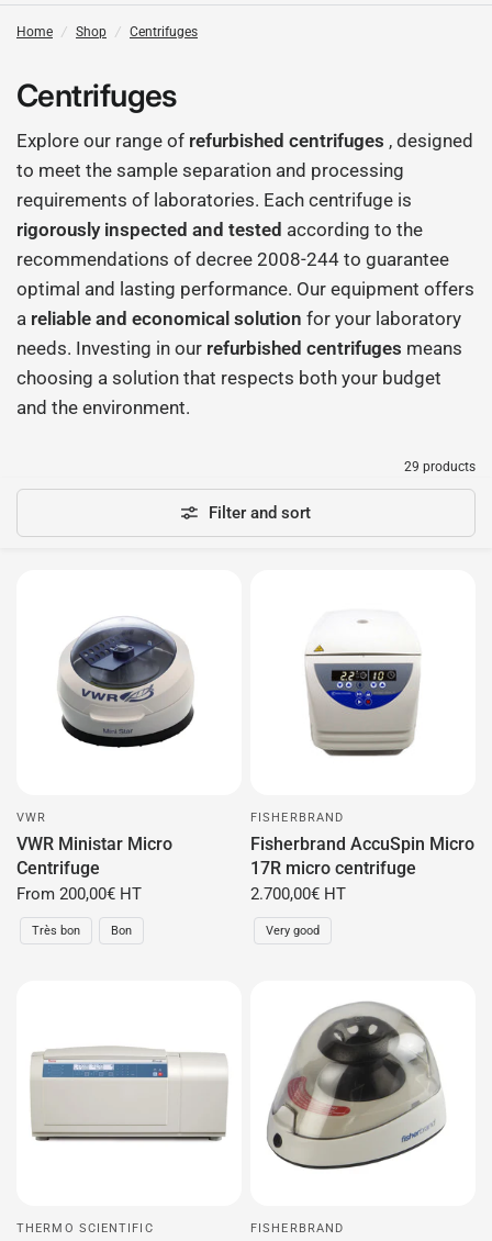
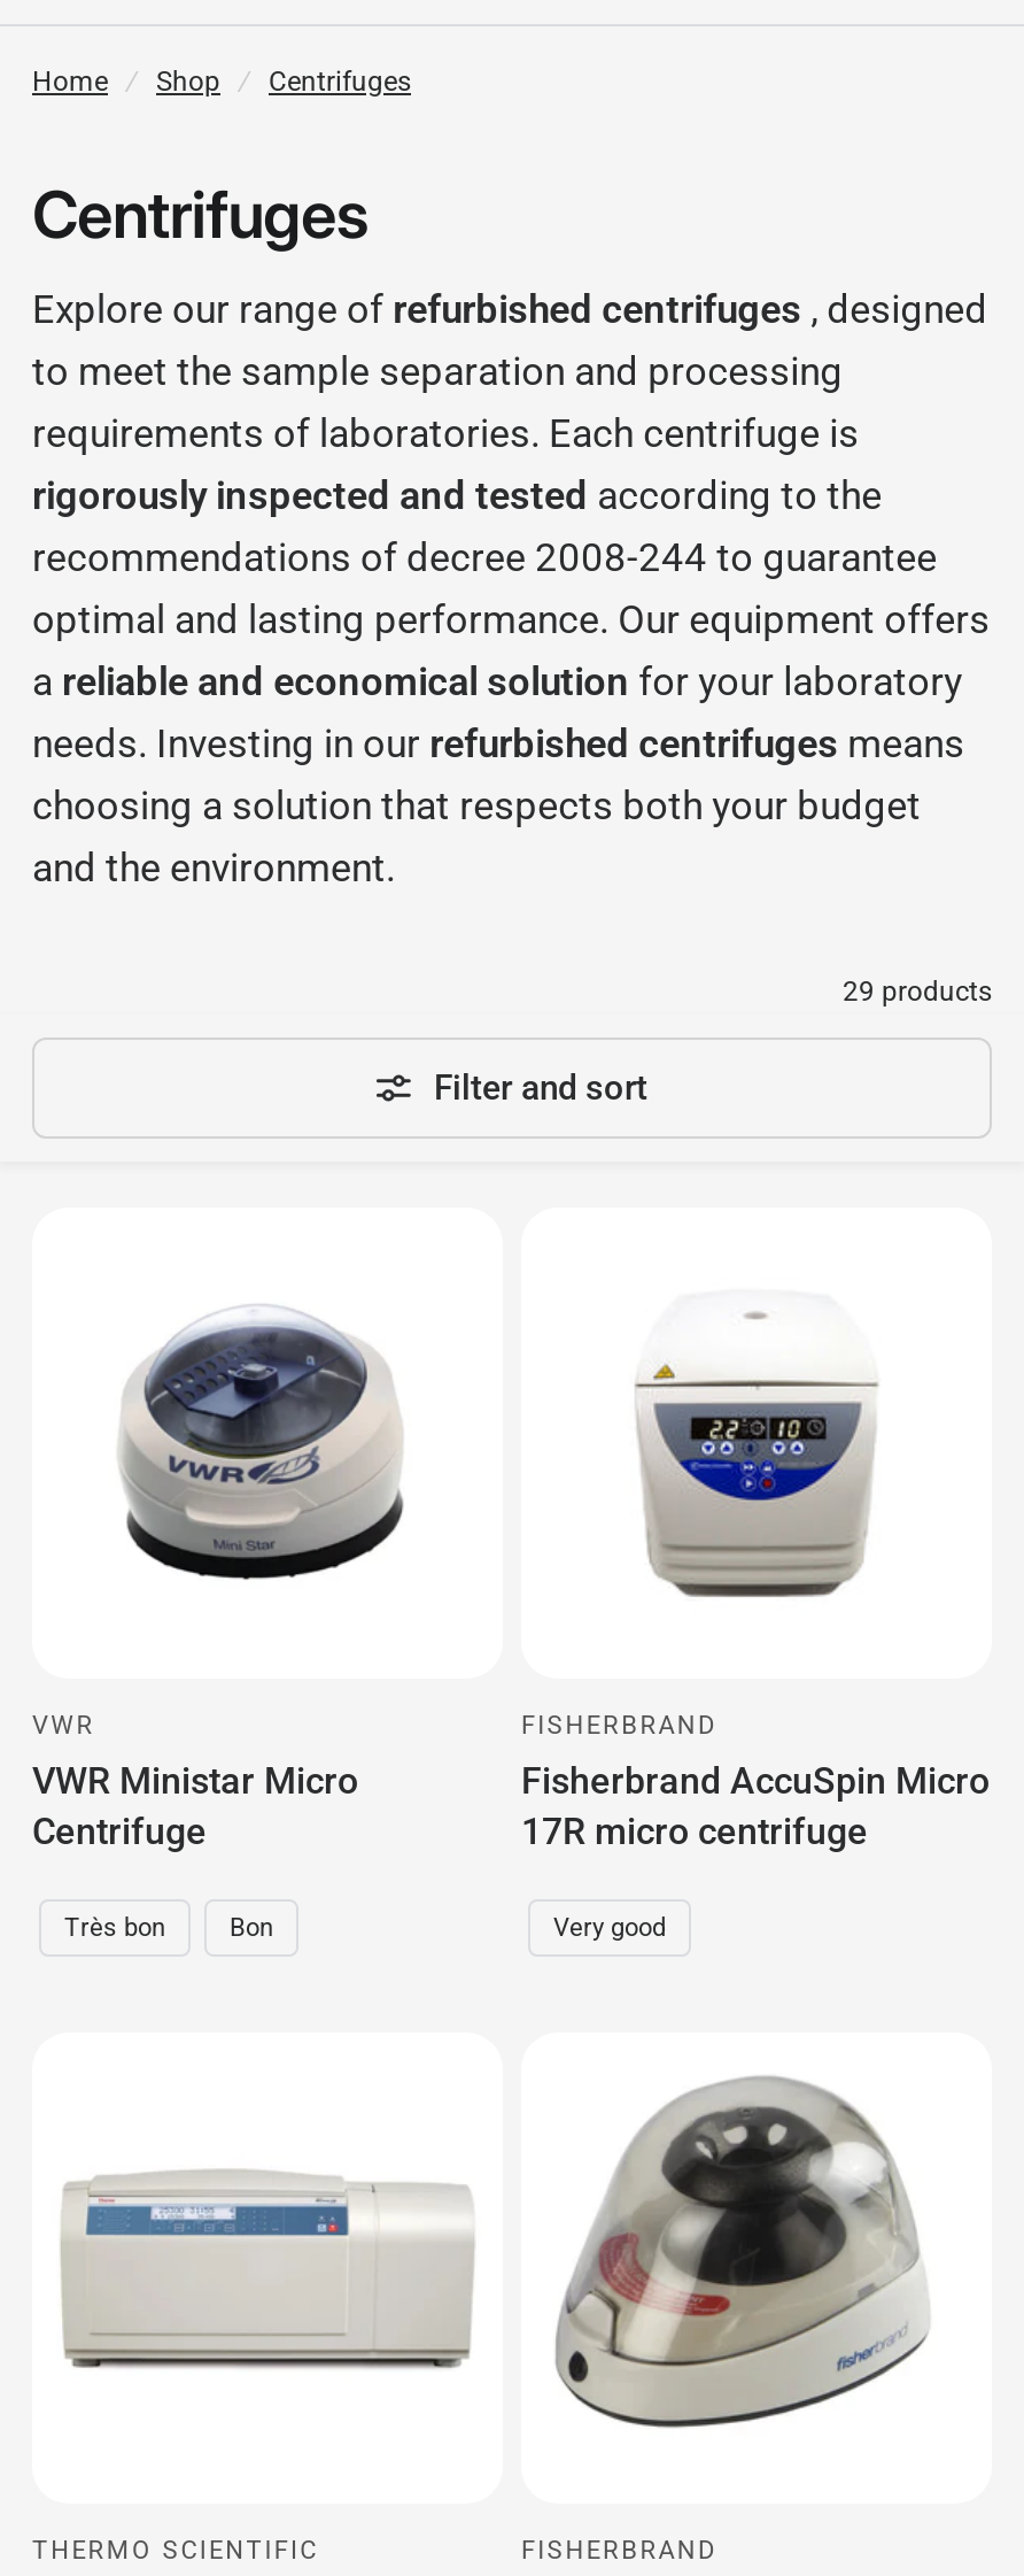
- From 200,00€ HT

- 2.700,00€ HT
